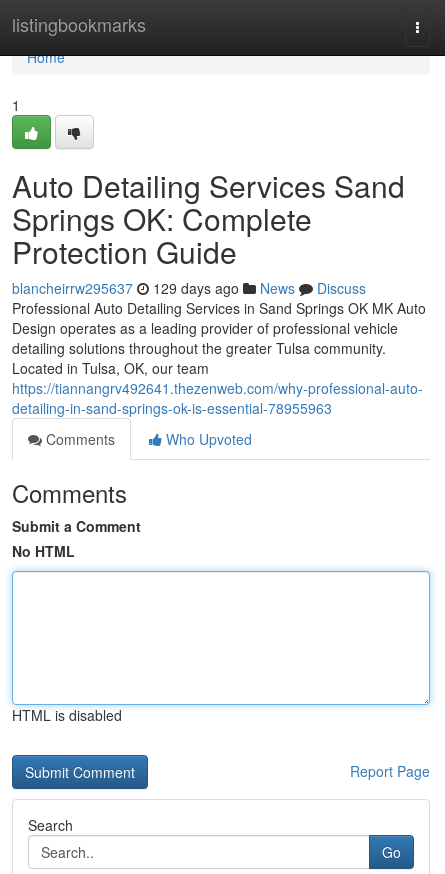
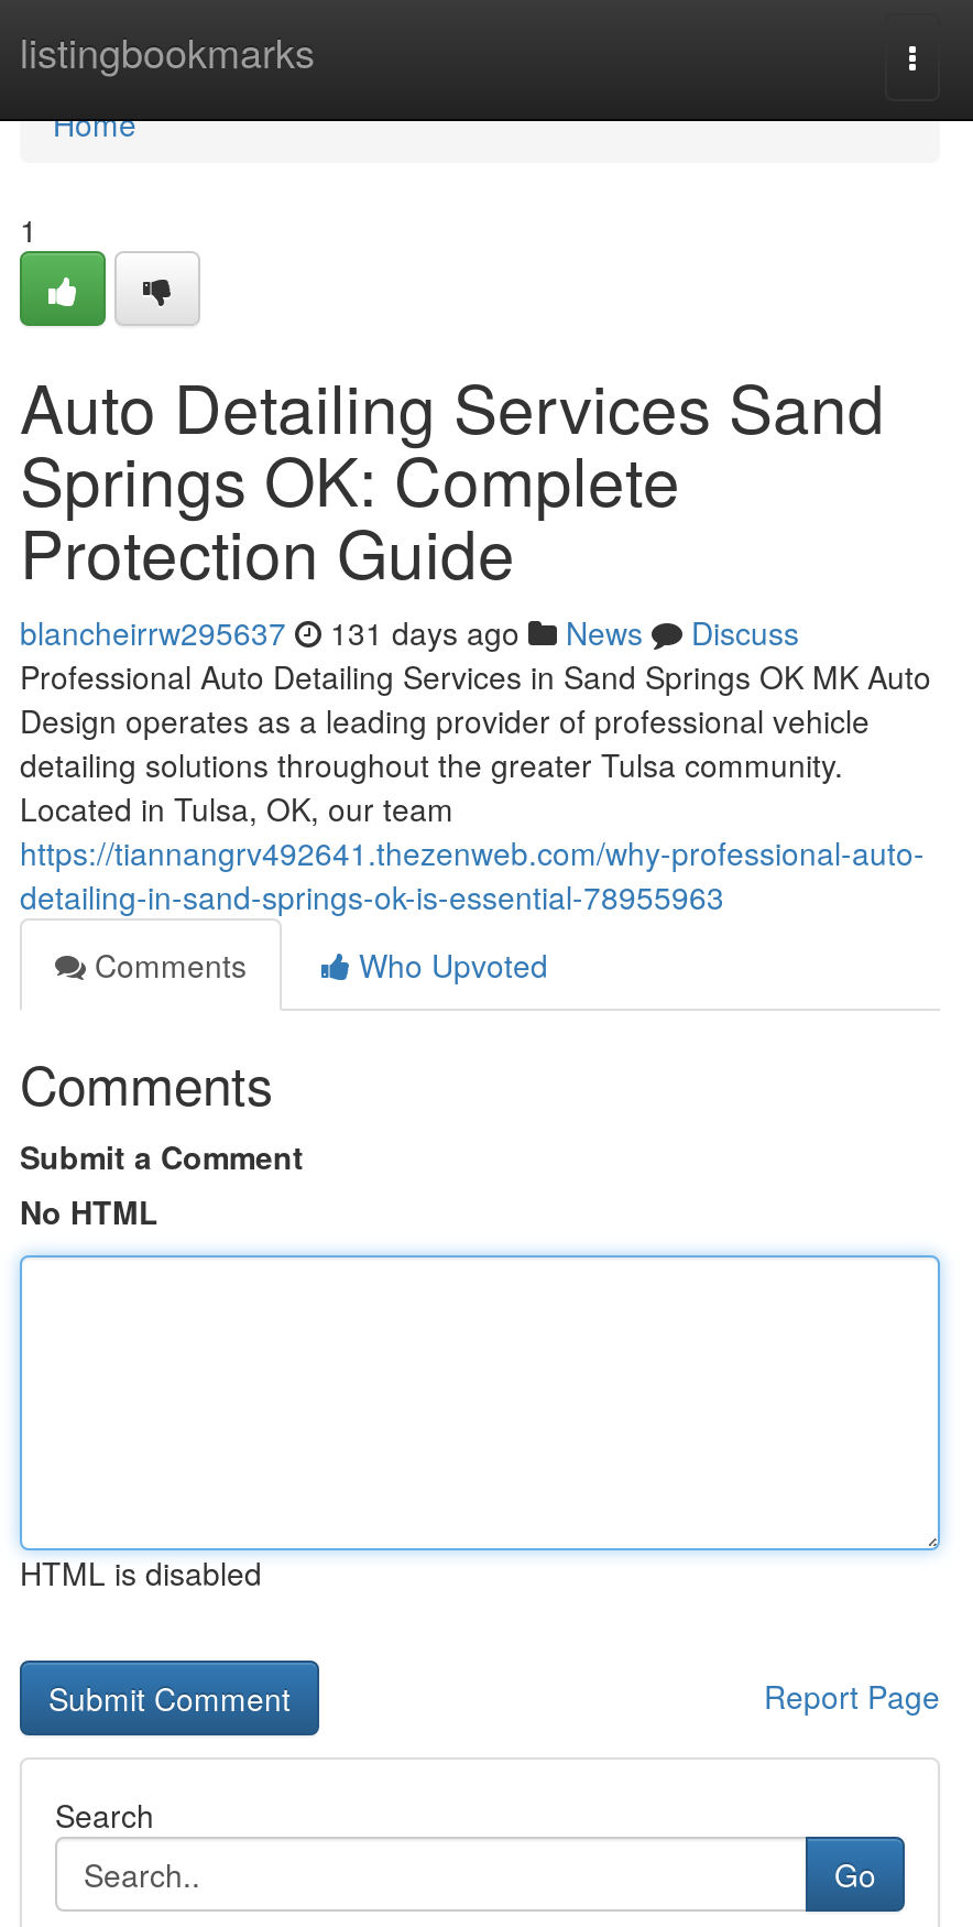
- blancheirrw295637 129 days ago News Discuss
+ blancheirrw295637 131 days ago News Discuss
